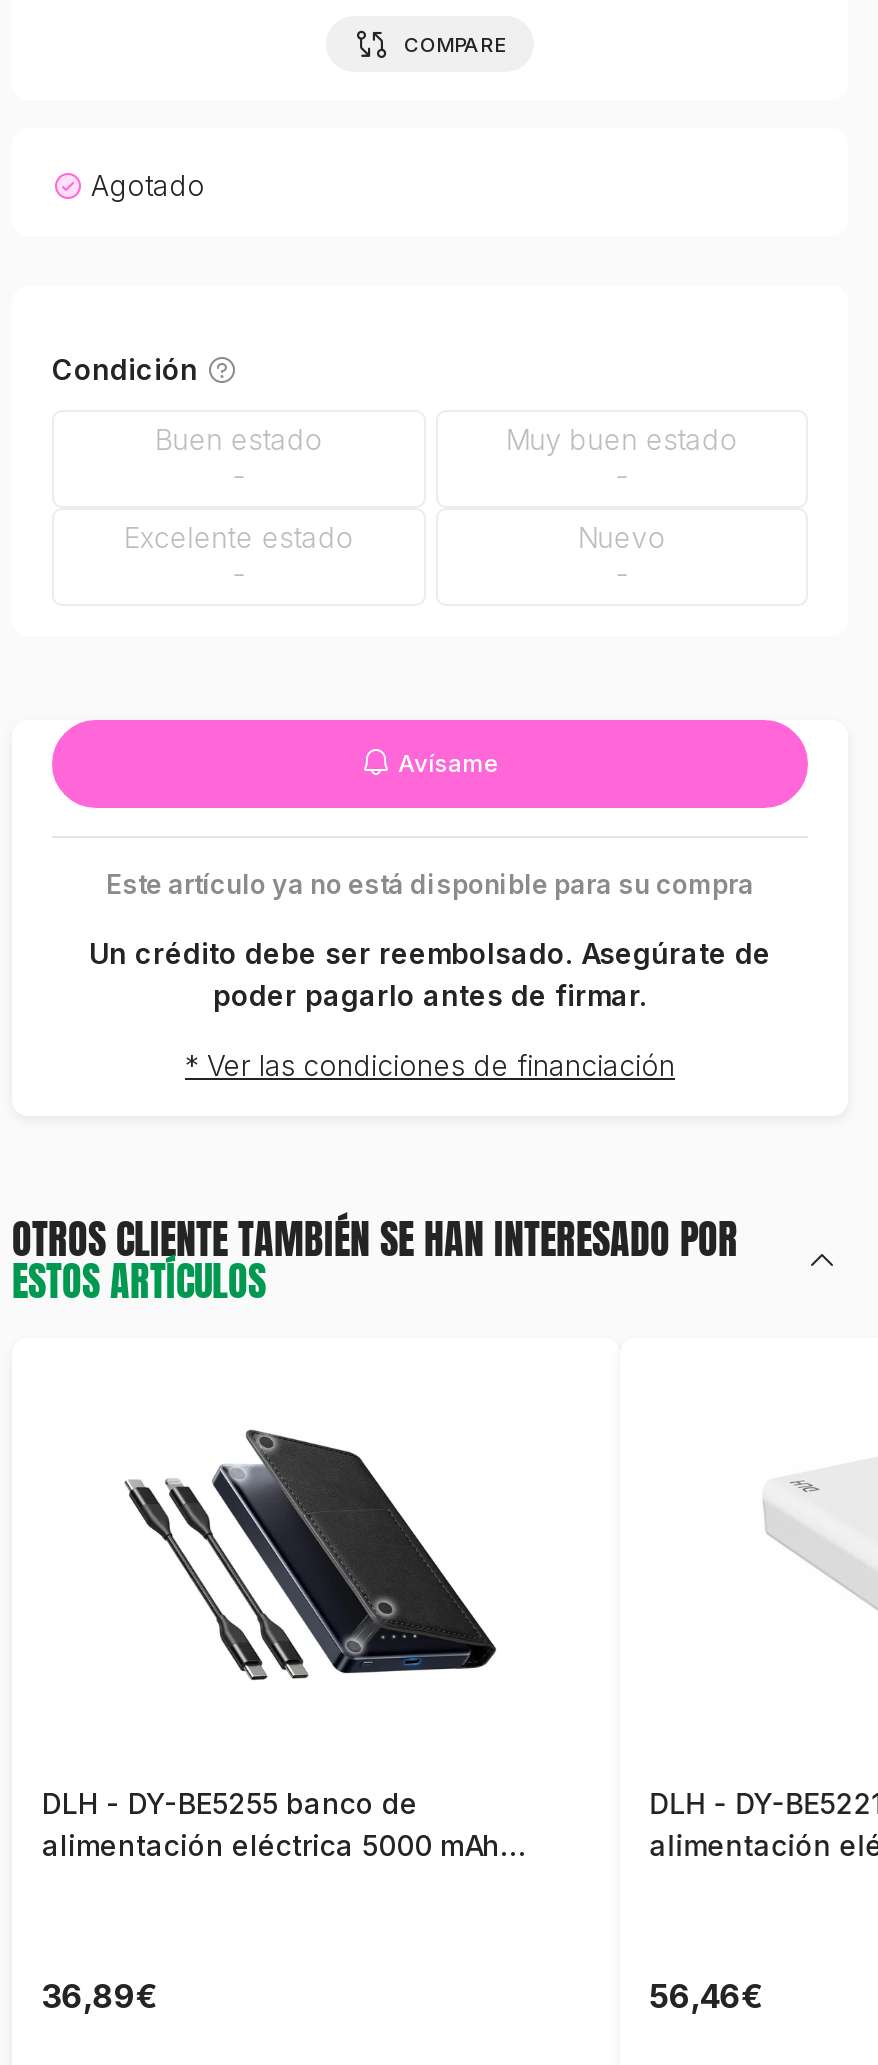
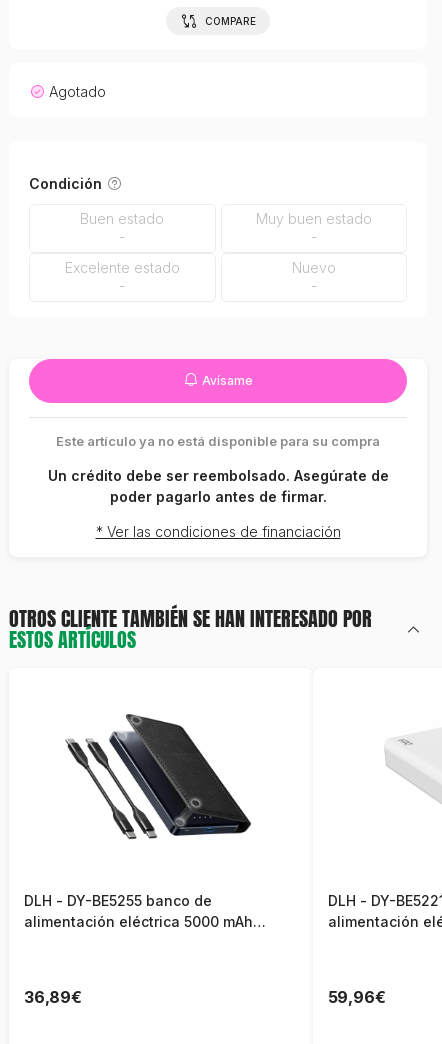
- 56,46€
+ 59,96€
